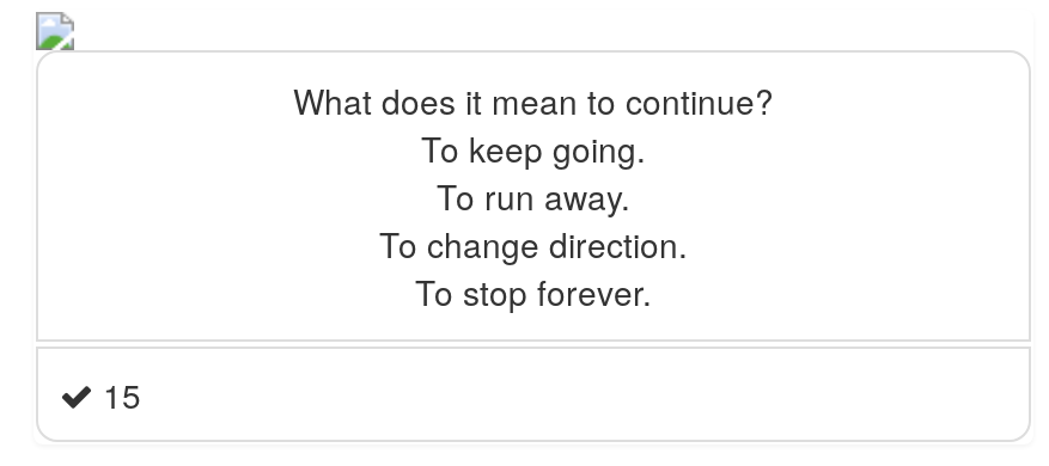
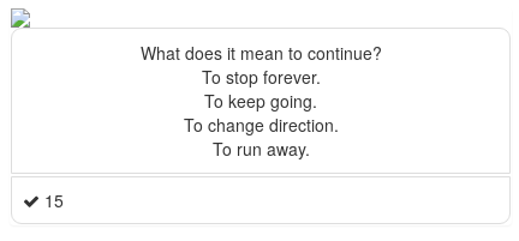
moved down: To keep going. | To change direction. | To run away.

moved up: To stop forever.
